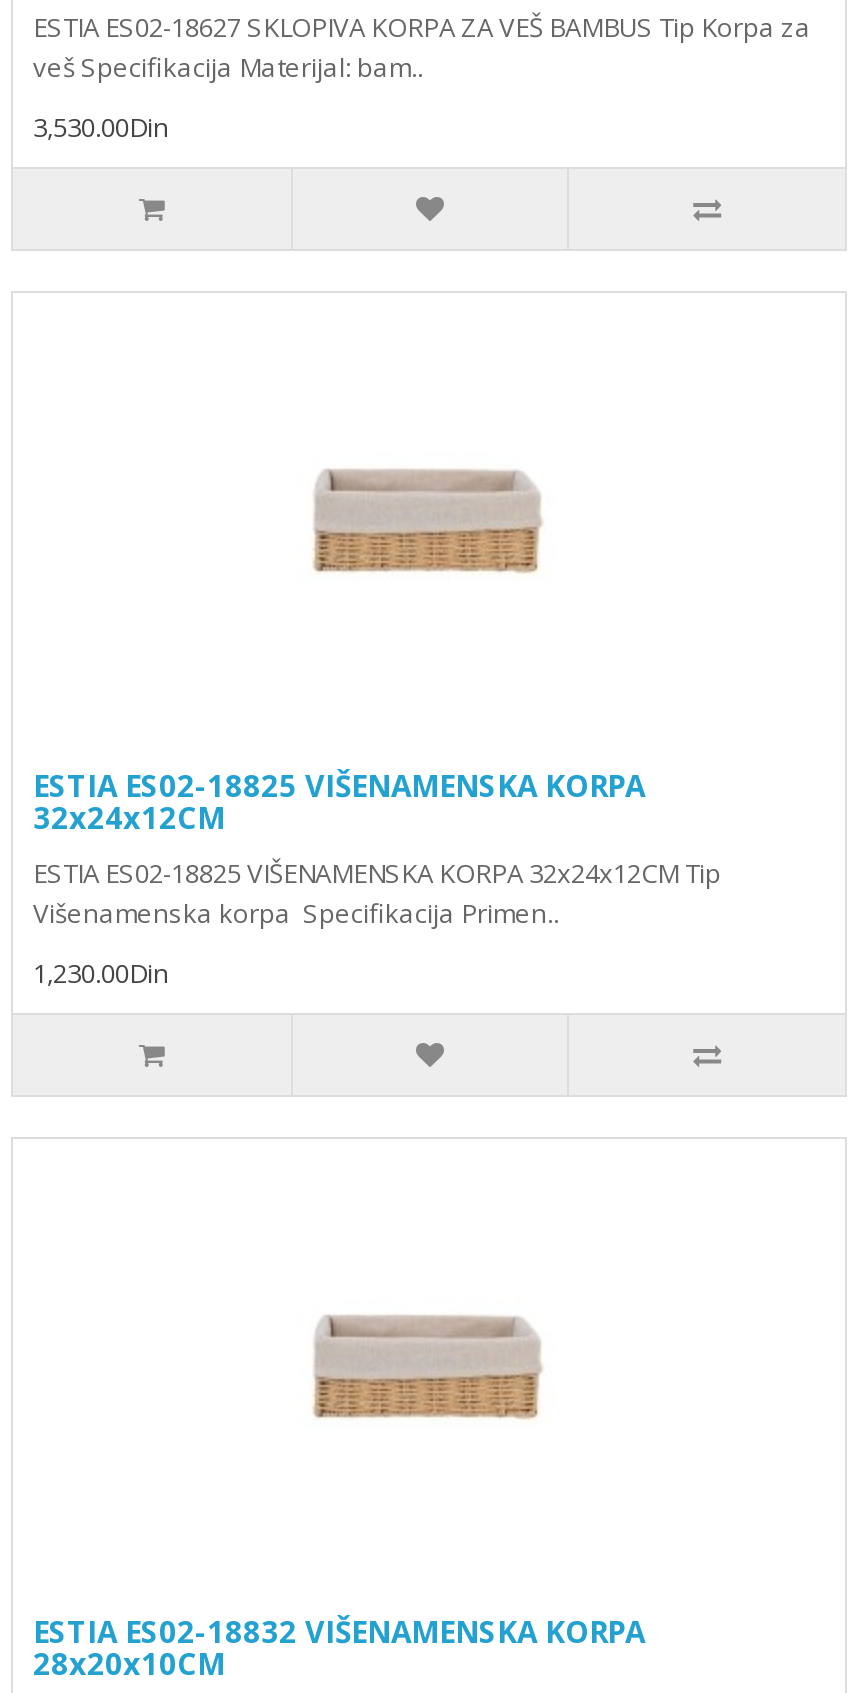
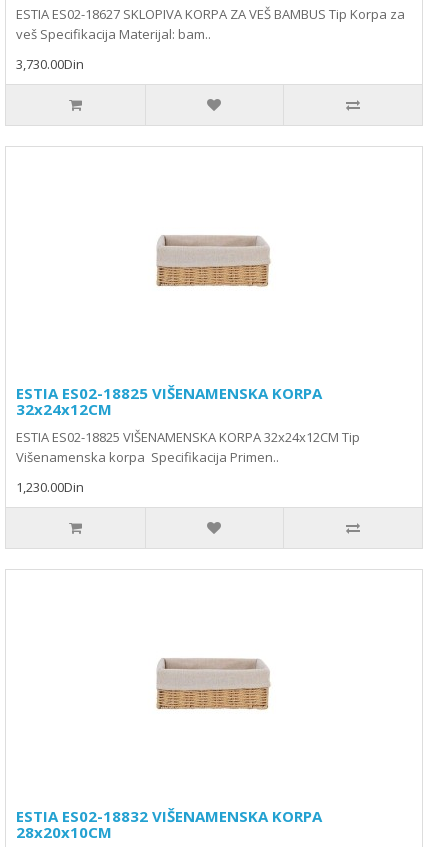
- 3,530.00Din
+ 3,730.00Din
